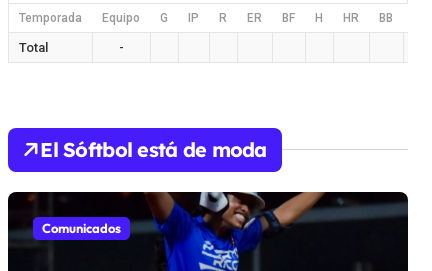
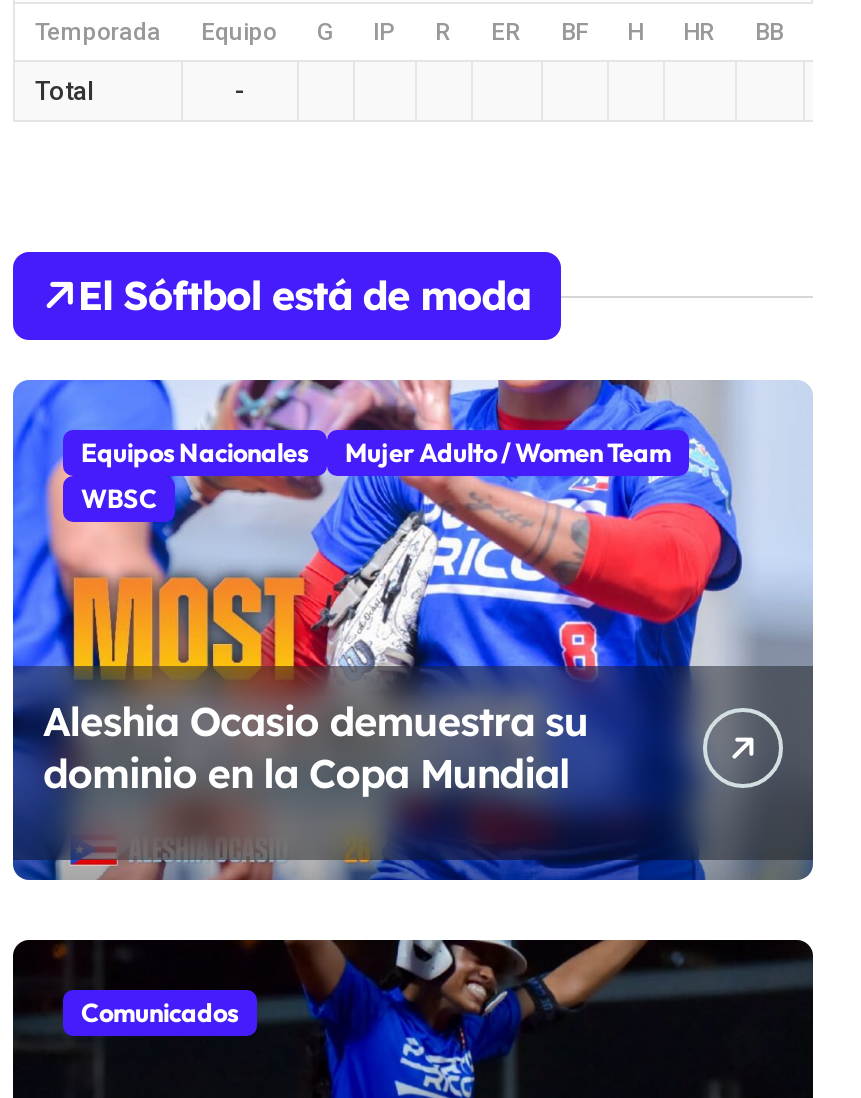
+ [image]
+ Equipos Nacionales
+ Mujer Adulto / Women Team
+ WBSC

+ Aleshia Ocasio demuestra su
+ dominio en la Copa Mundial
